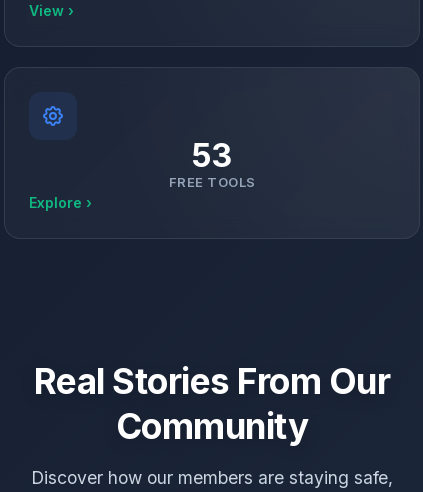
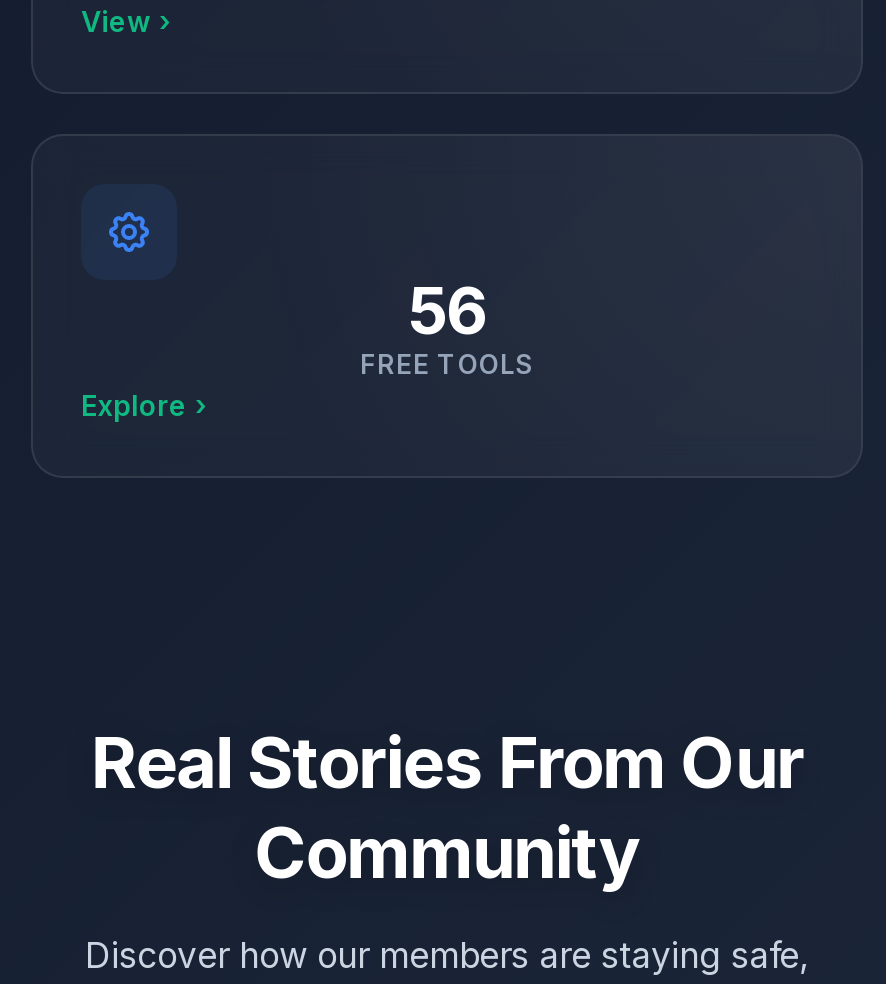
- 53
+ 56
